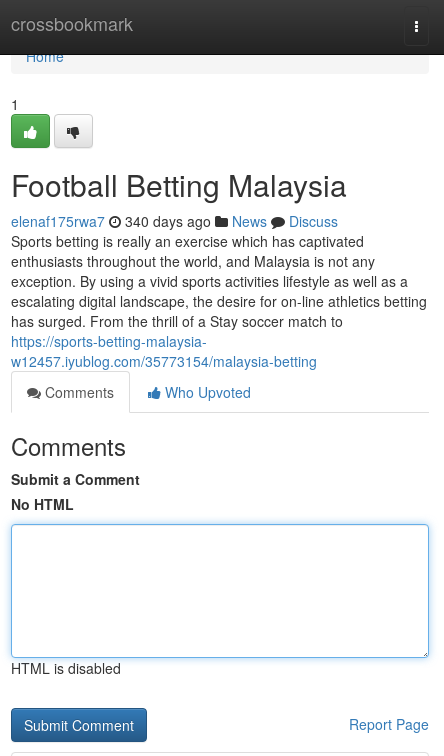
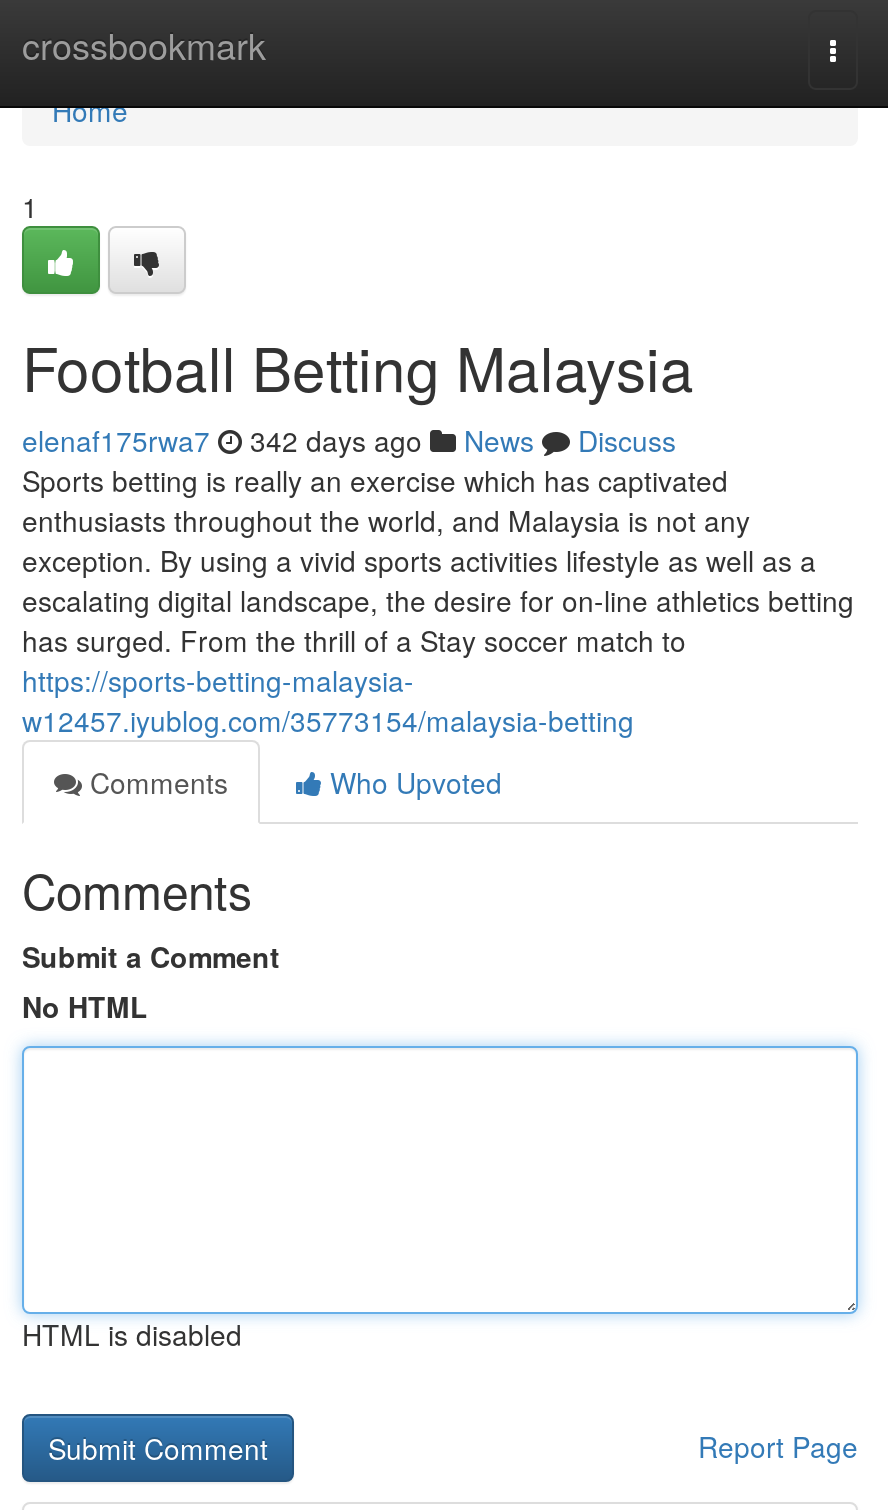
- elenaf175rwa7 340 days ago News Discuss
+ elenaf175rwa7 342 days ago News Discuss
